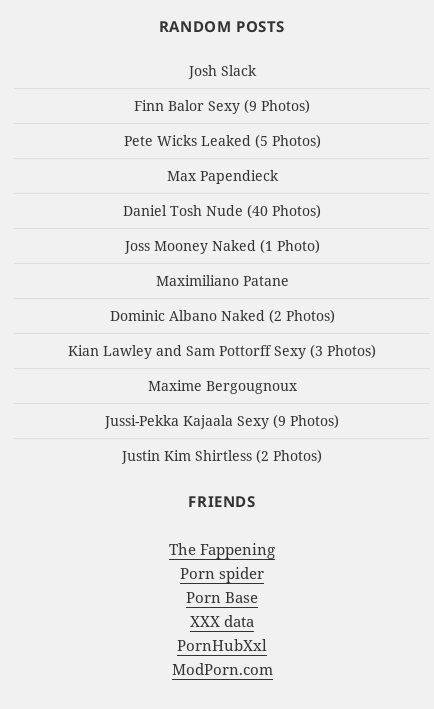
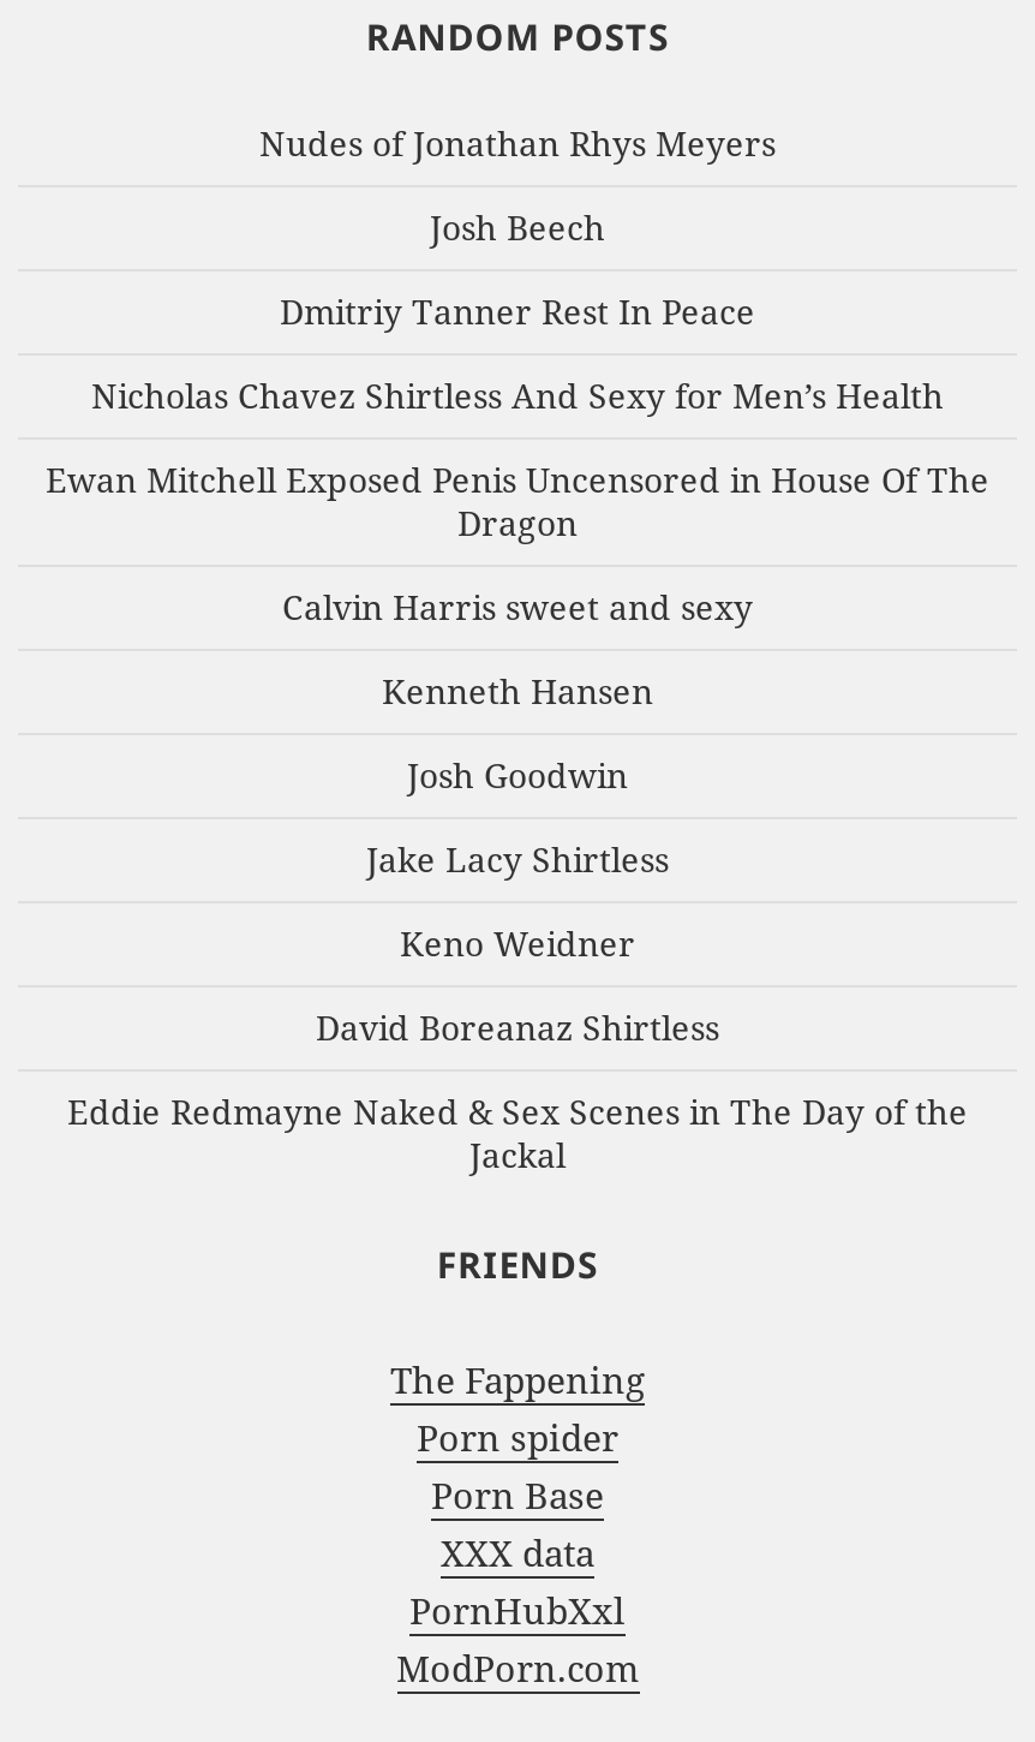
- Josh Slack
+ Nudes of Jonathan Rhys Meyers

- Finn Balor Sexy (9 Photos)
+ Josh Beech

- Pete Wicks Leaked (5 Photos)
+ Dmitriy Tanner Rest In Peace

- Max Papendieck
+ Nicholas Chavez Shirtless And Sexy for Men’s Health

- Daniel Tosh Nude (40 Photos)
+ Ewan Mitchell Exposed Penis Uncensored in House Of The
+ Dragon

- Joss Mooney Naked (1 Photo)
+ Calvin Harris sweet and sexy

- Maximiliano Patane
+ Kenneth Hansen

- Dominic Albano Naked (2 Photos)
+ Josh Goodwin

- Kian Lawley and Sam Pottorff Sexy (3 Photos)
+ Jake Lacy Shirtless

- Maxime Bergougnoux
+ Keno Weidner

- Jussi-Pekka Kajaala Sexy (9 Photos)
+ David Boreanaz Shirtless

- Justin Kim Shirtless (2 Photos)
+ Eddie Redmayne Naked & Sex Scenes in The Day of the
+ Jackal
